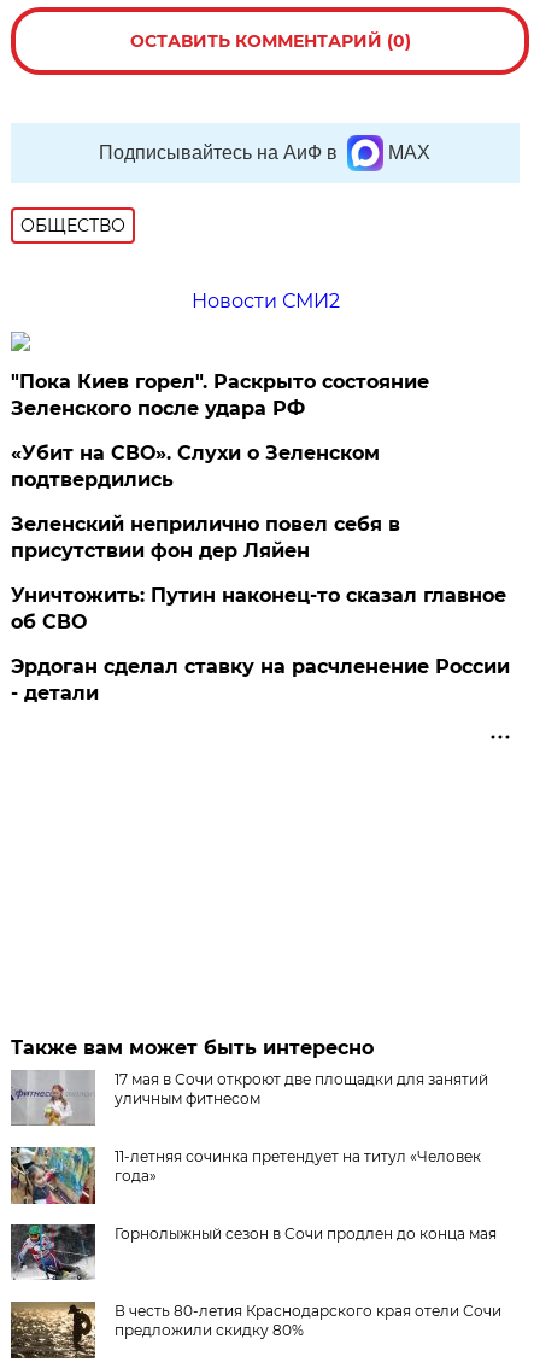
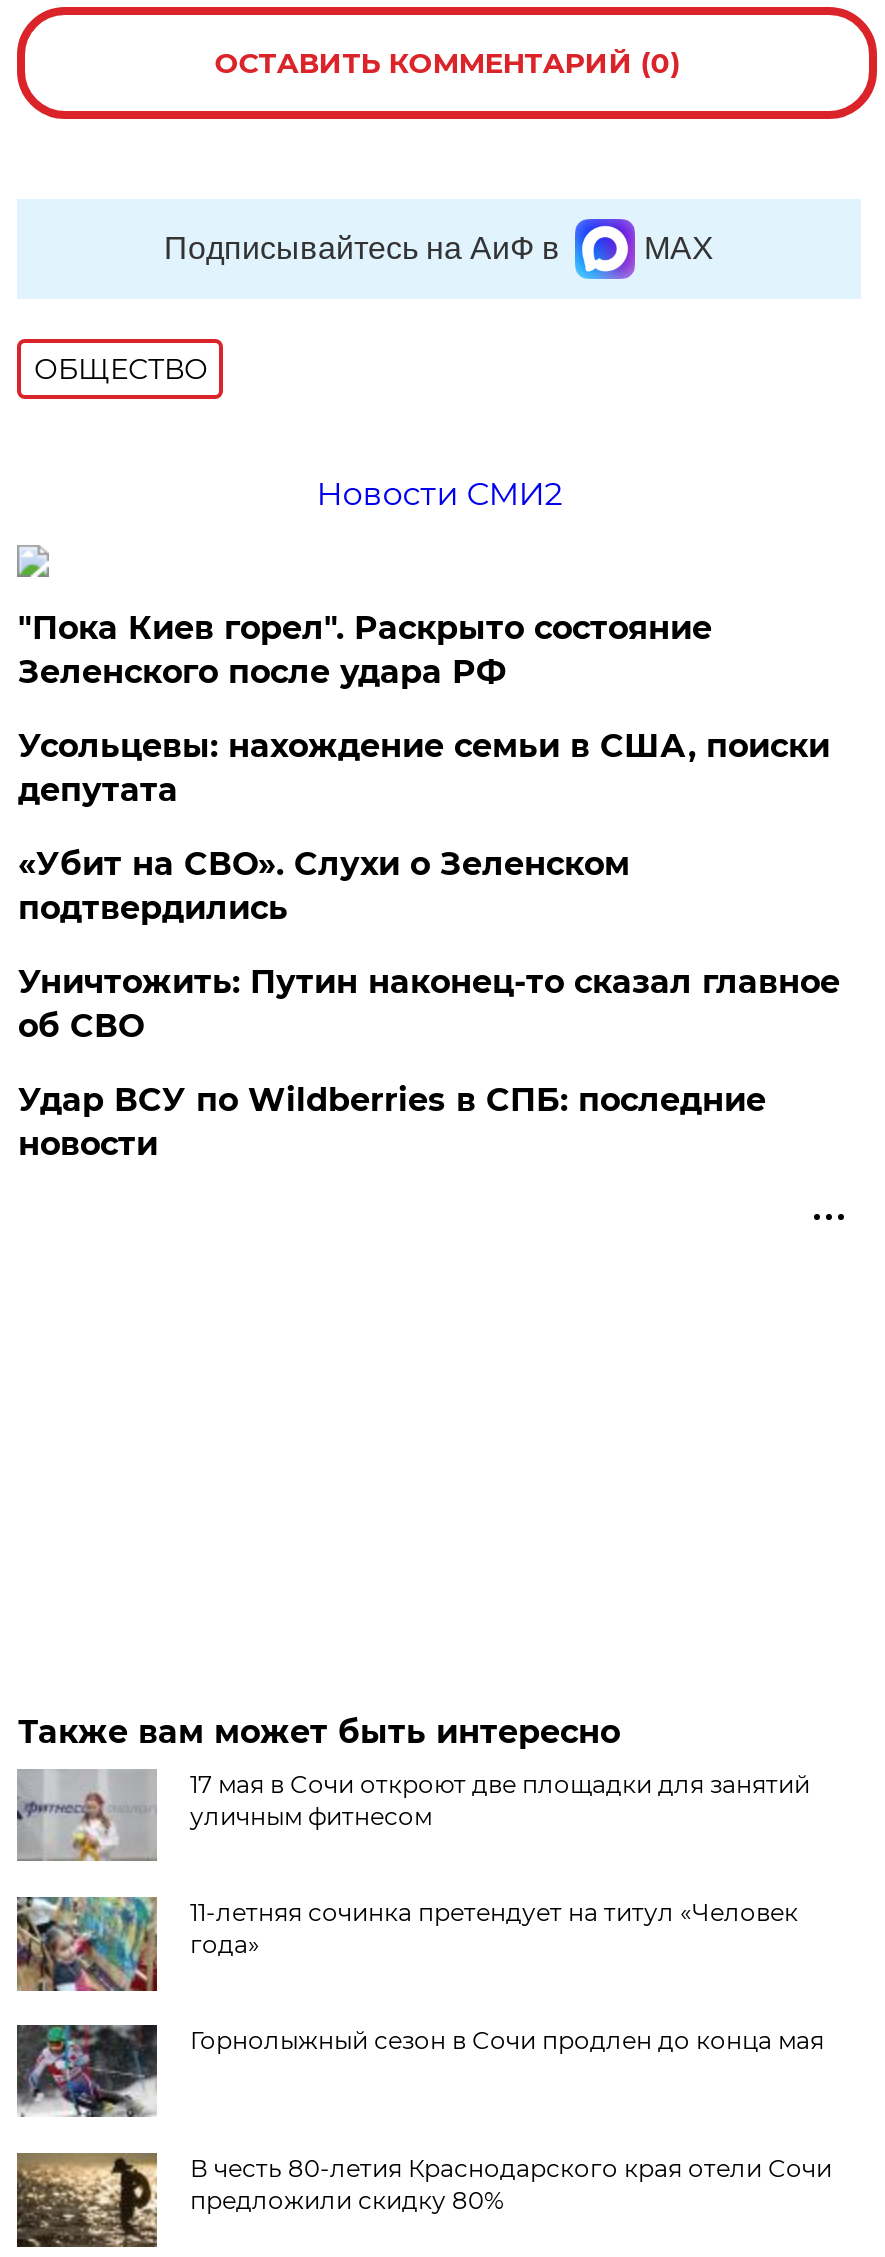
+ Усольцевы: нахождение семьи в США, поиски
+ депутата

moved down: «Убит на СВО». Слухи о Зеленском | подтвердились

- Зеленский неприлично повел cебя в
- присутствии фон дер Ляйен

- Эрдоган сделал ставку на расчленение России
- - детали
+ Удар ВСУ по Wildberries в СПБ: последние
+ новости
